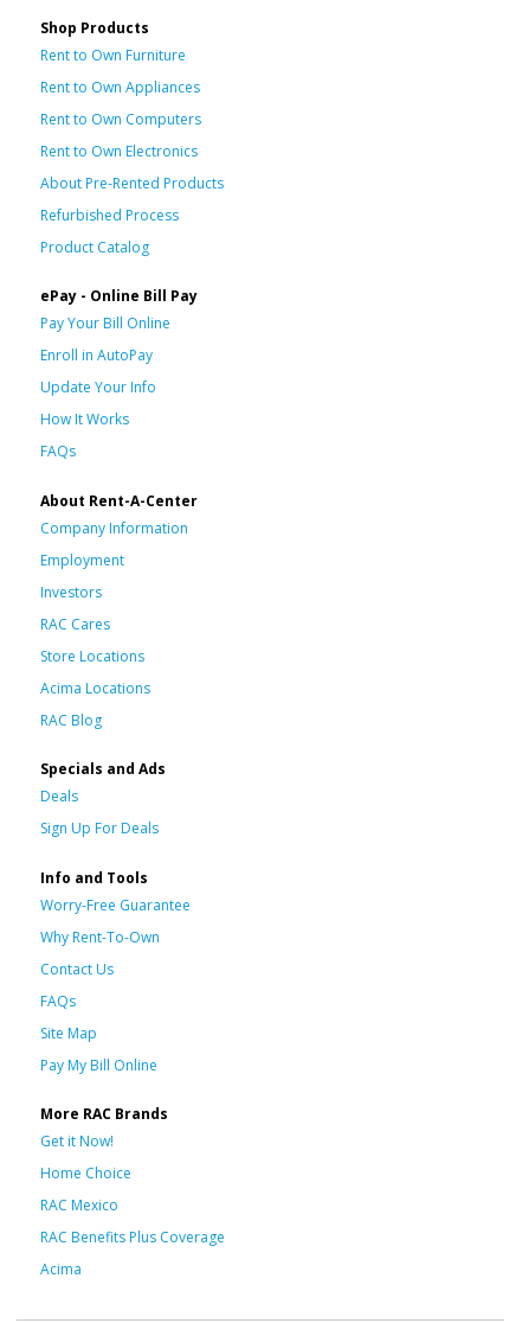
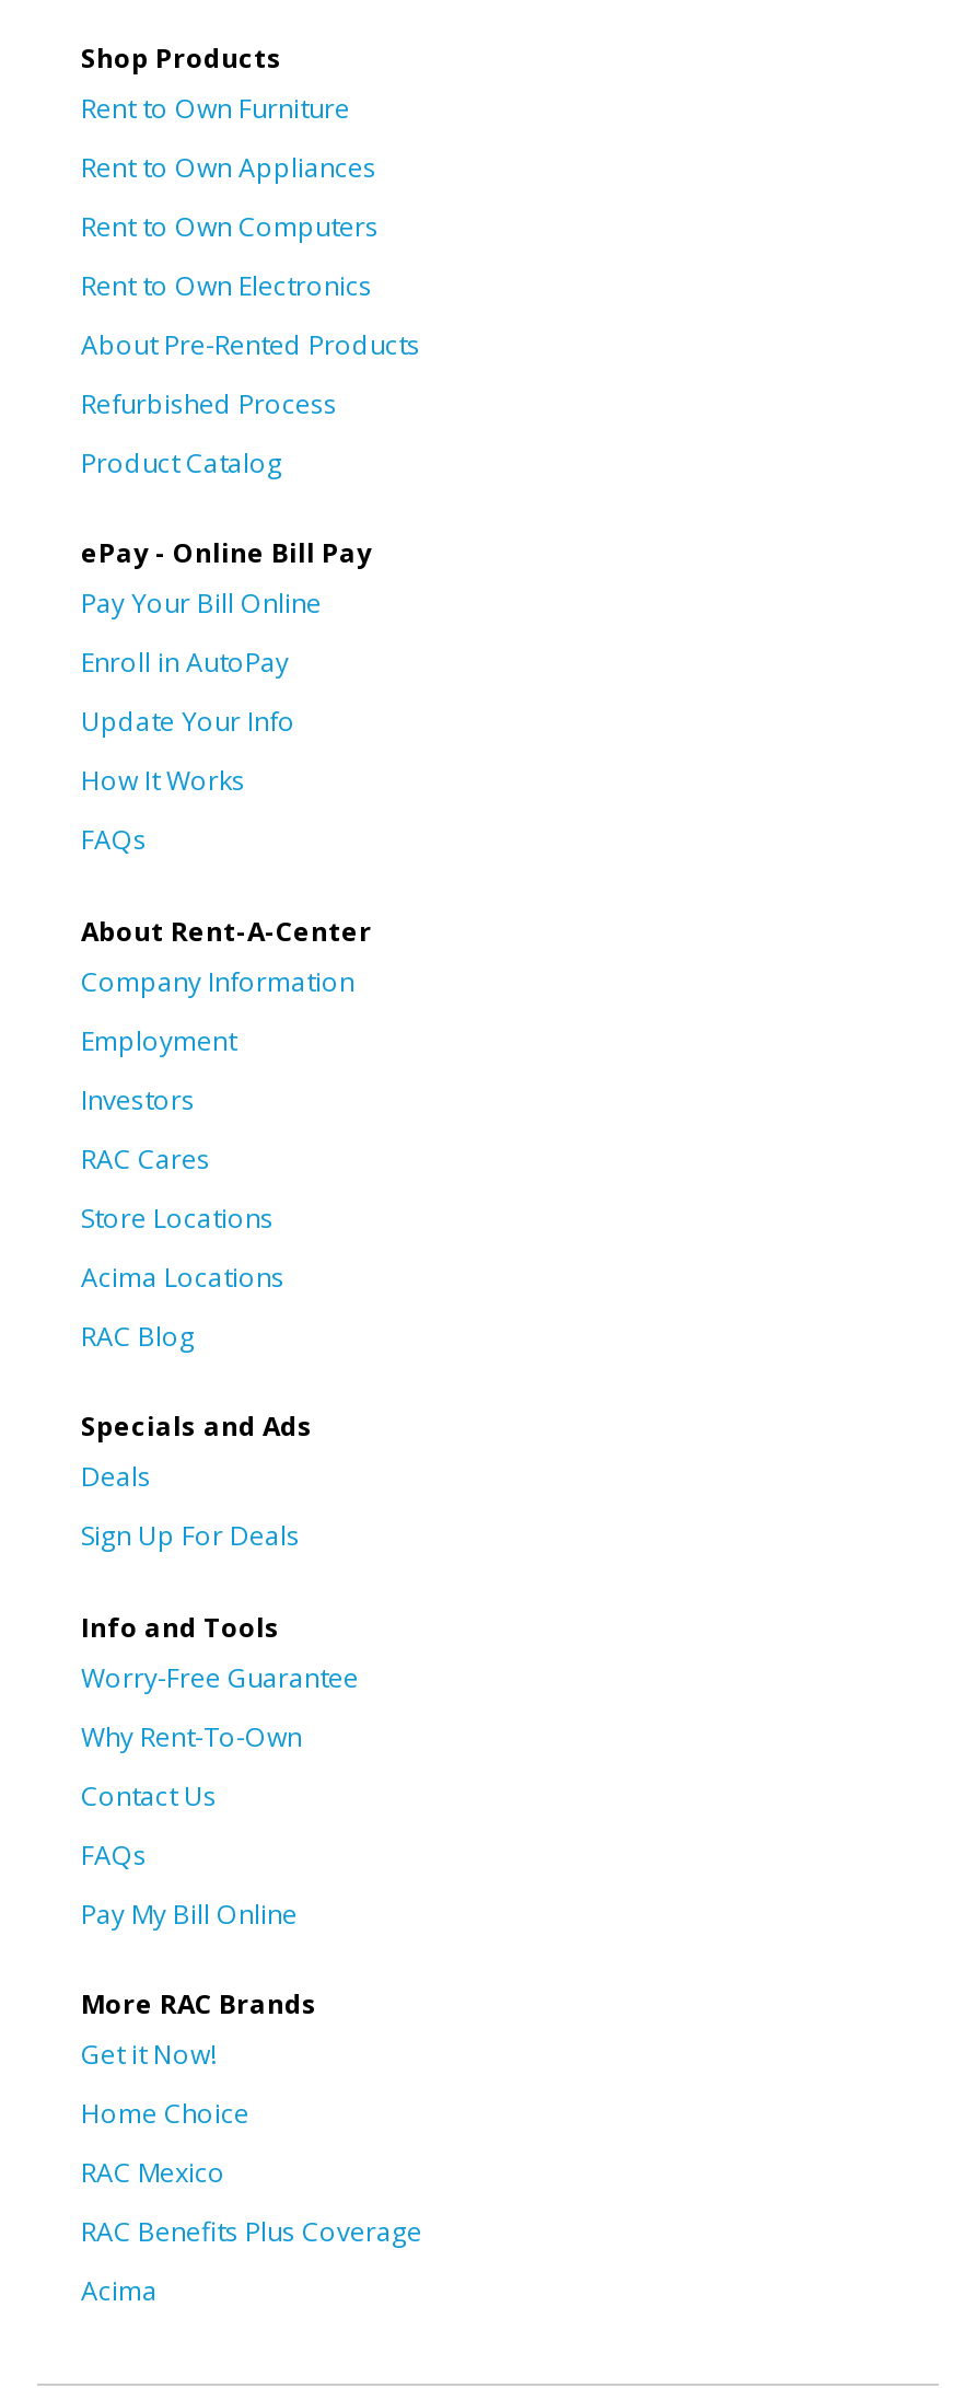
- Site Map
